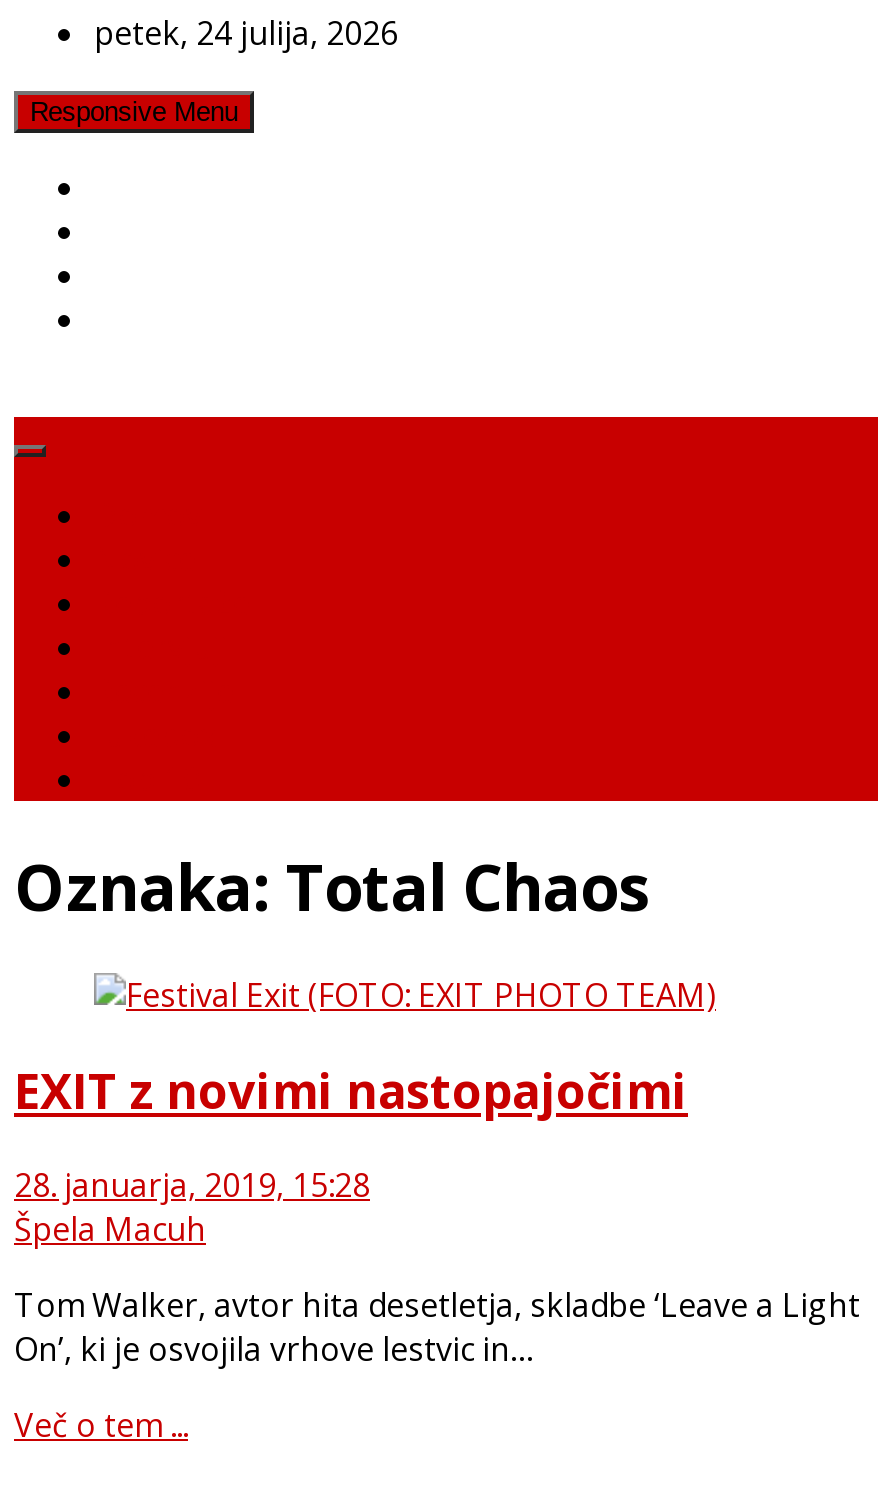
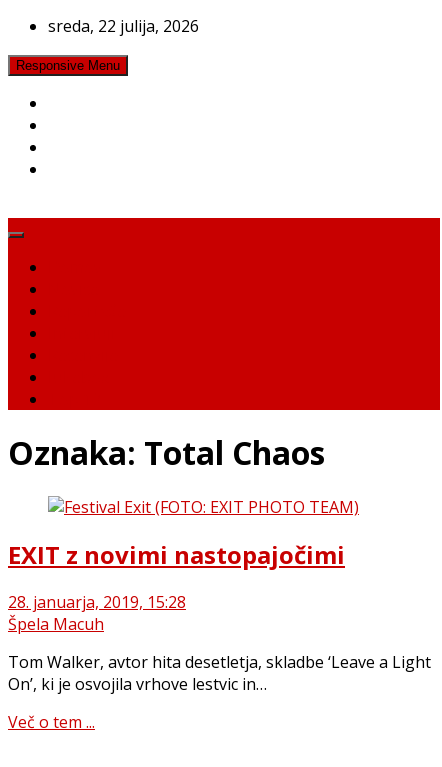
- petek, 24 julija, 2026
+ sreda, 22 julija, 2026
